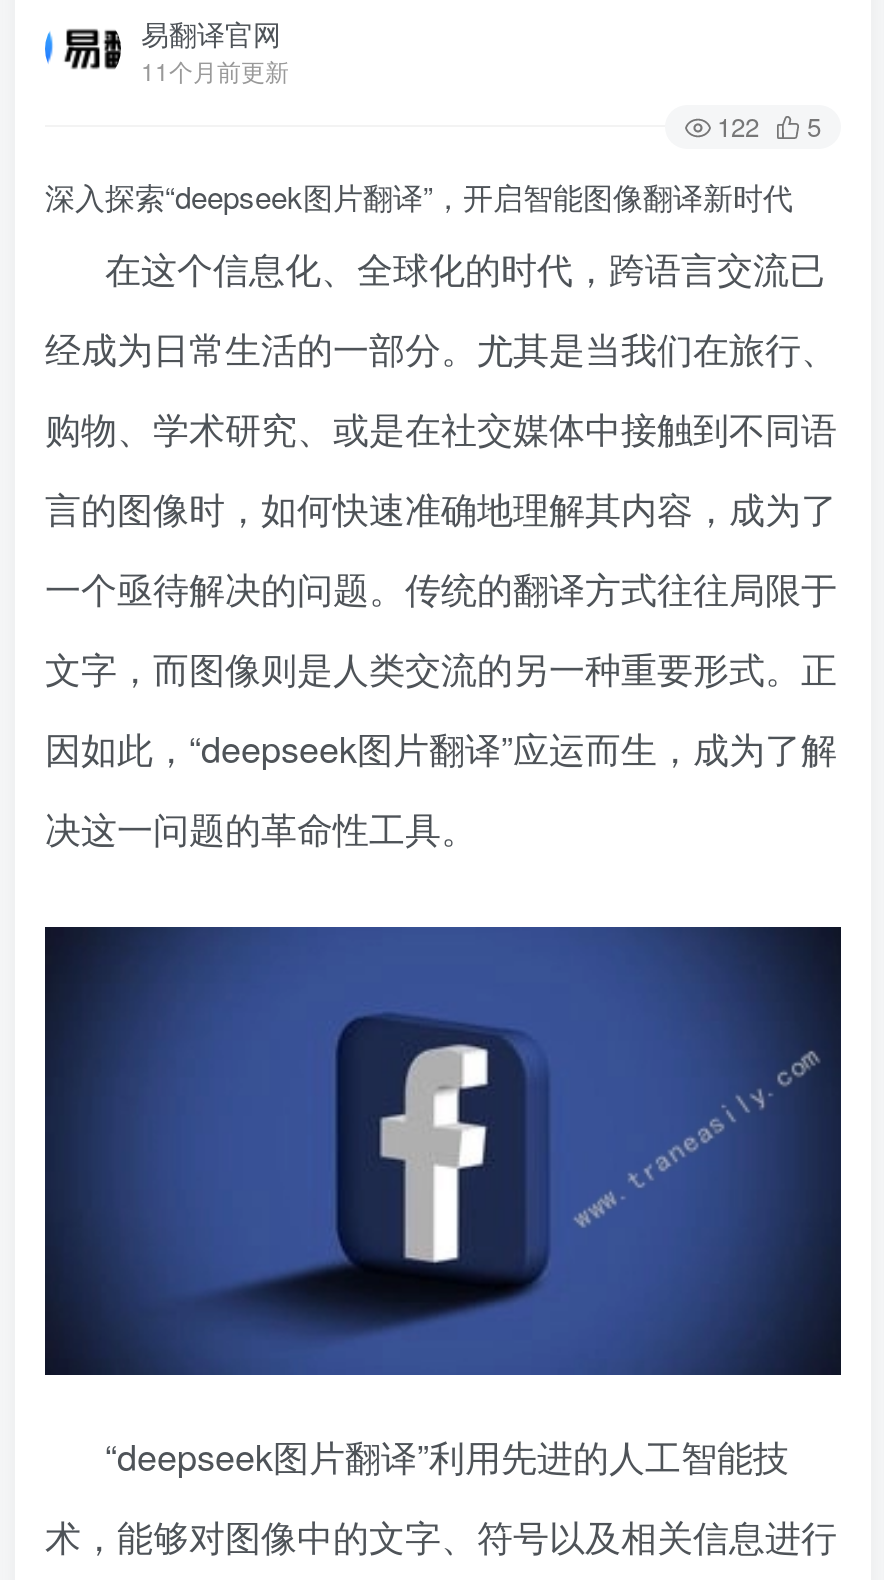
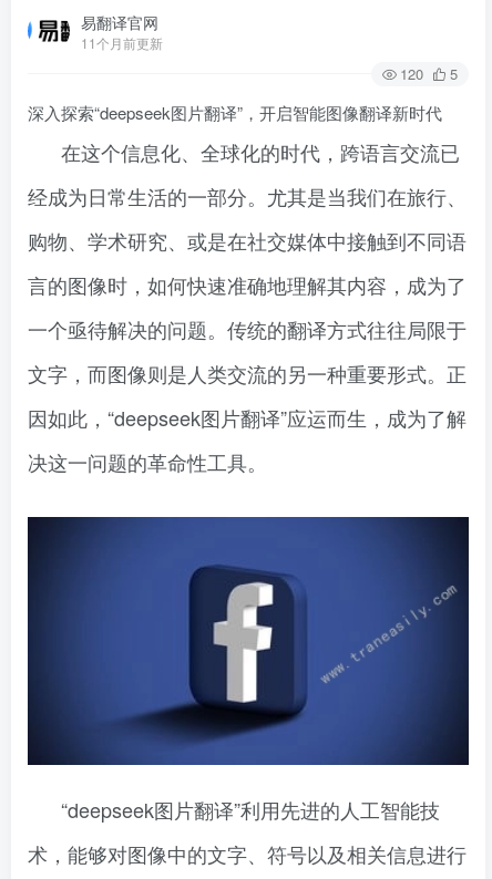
- 122 5
+ 120 5
